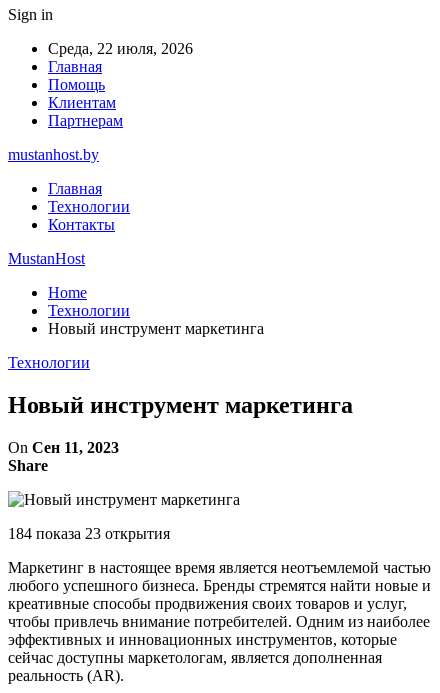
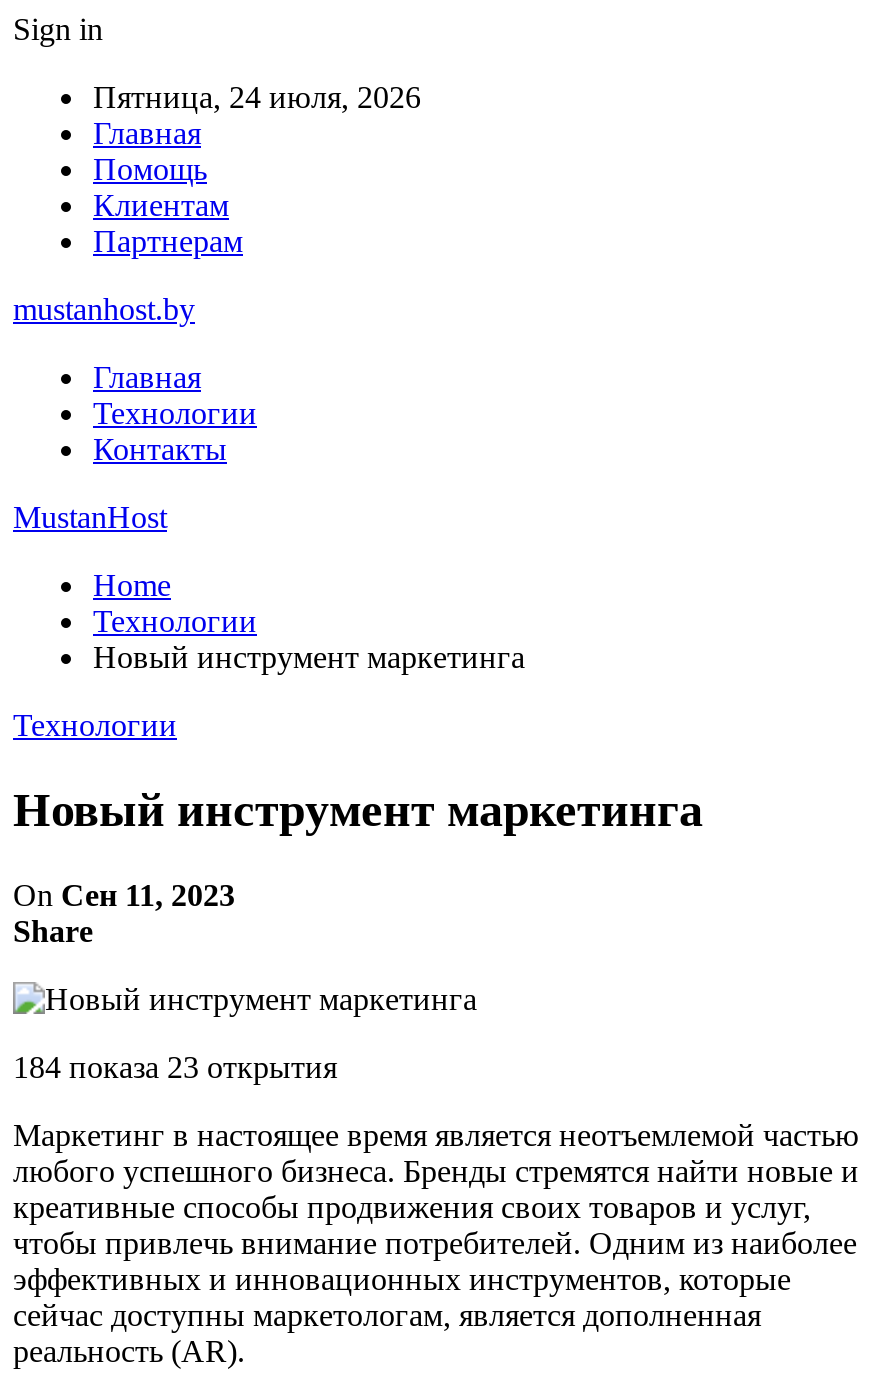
- Среда, 22 июля, 2026
+ Пятница, 24 июля, 2026
